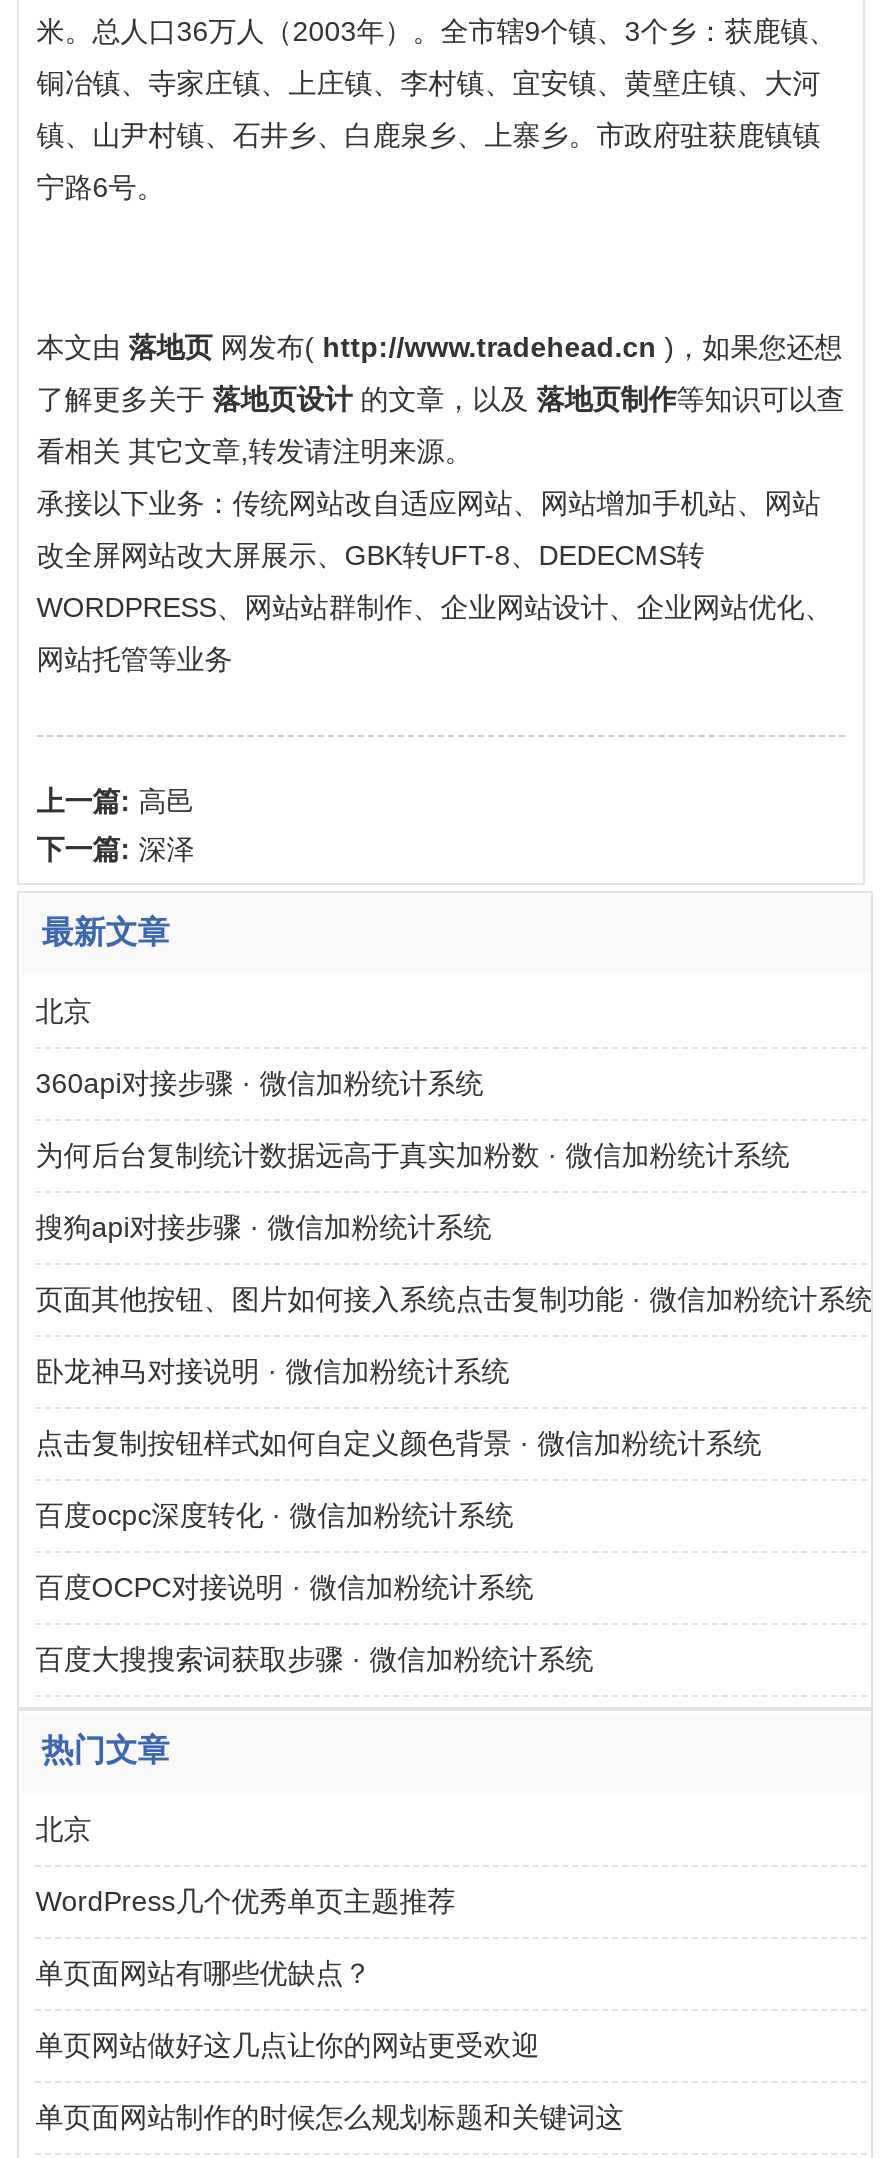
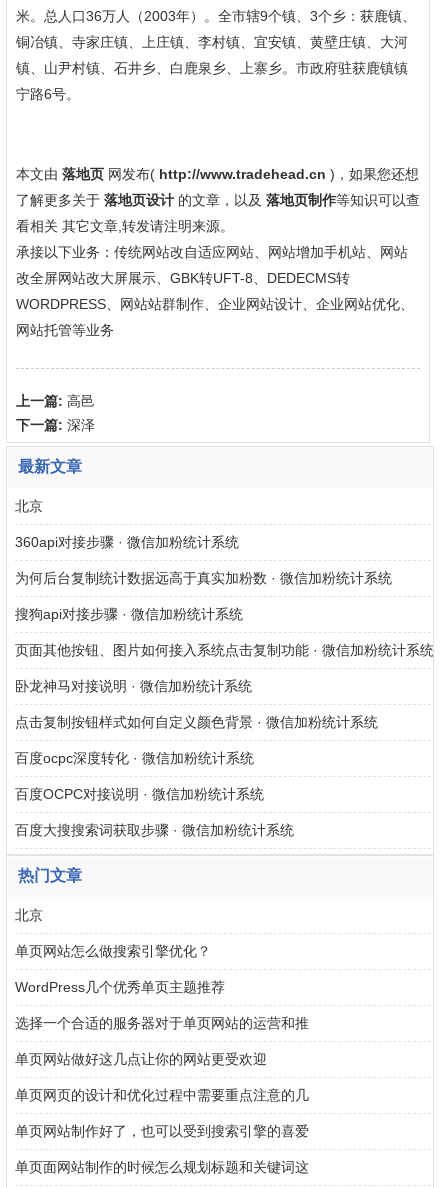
+ 单页网站怎么做搜索引擎优化？

- 单页面网站有哪些优缺点？
+ 选择一个合适的服务器对于单页网站的运营和推

+ 单页网页的设计和优化过程中需要重点注意的几
+ 单页网站制作好了，也可以受到搜索引擎的喜爱
